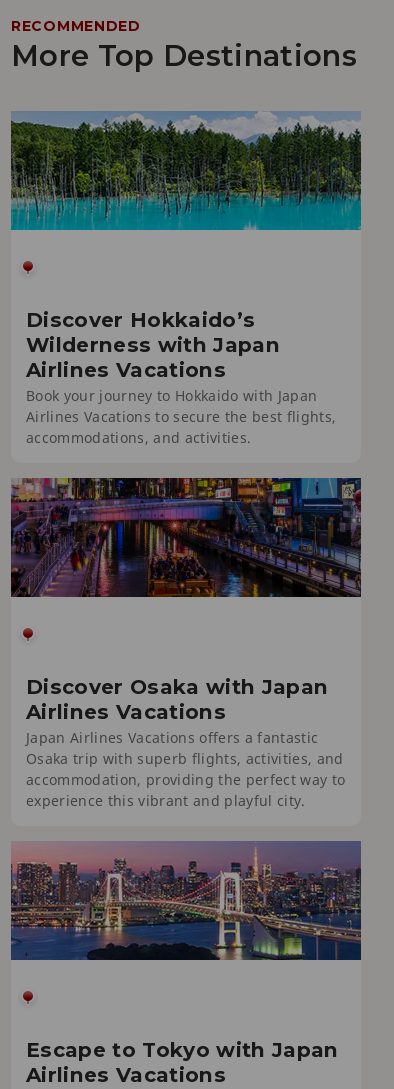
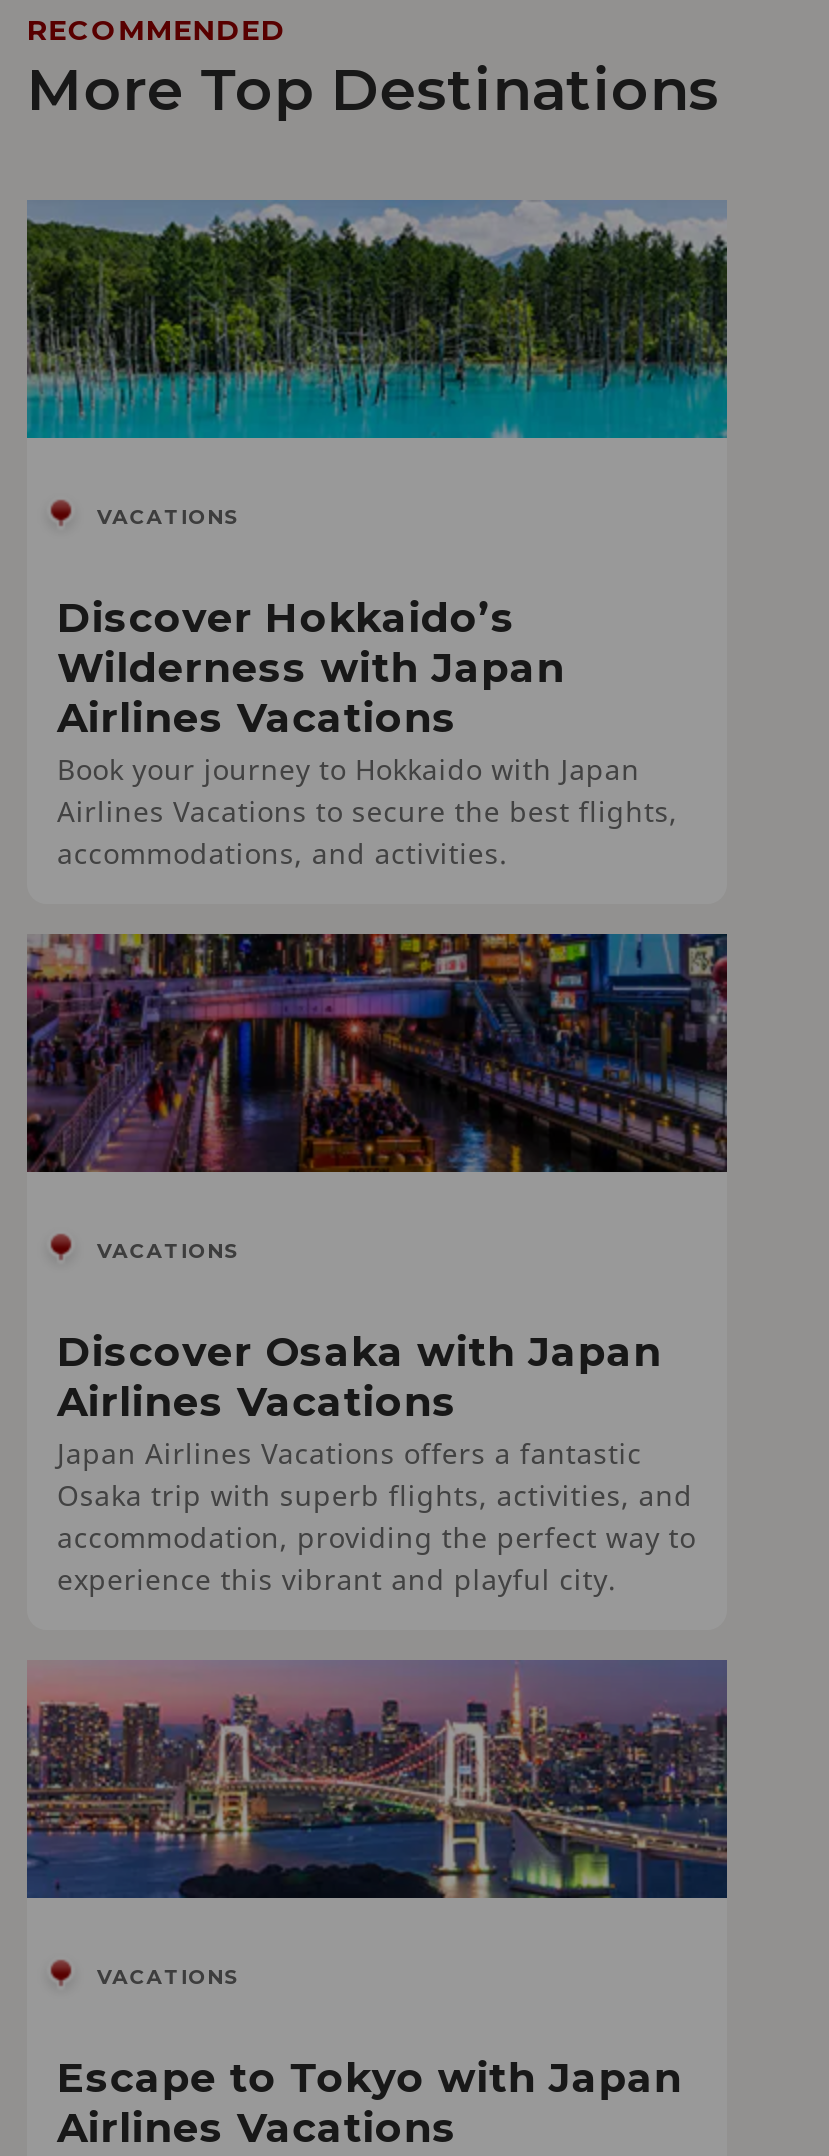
+ VACATIONS

+ VACATIONS

+ VACATIONS
